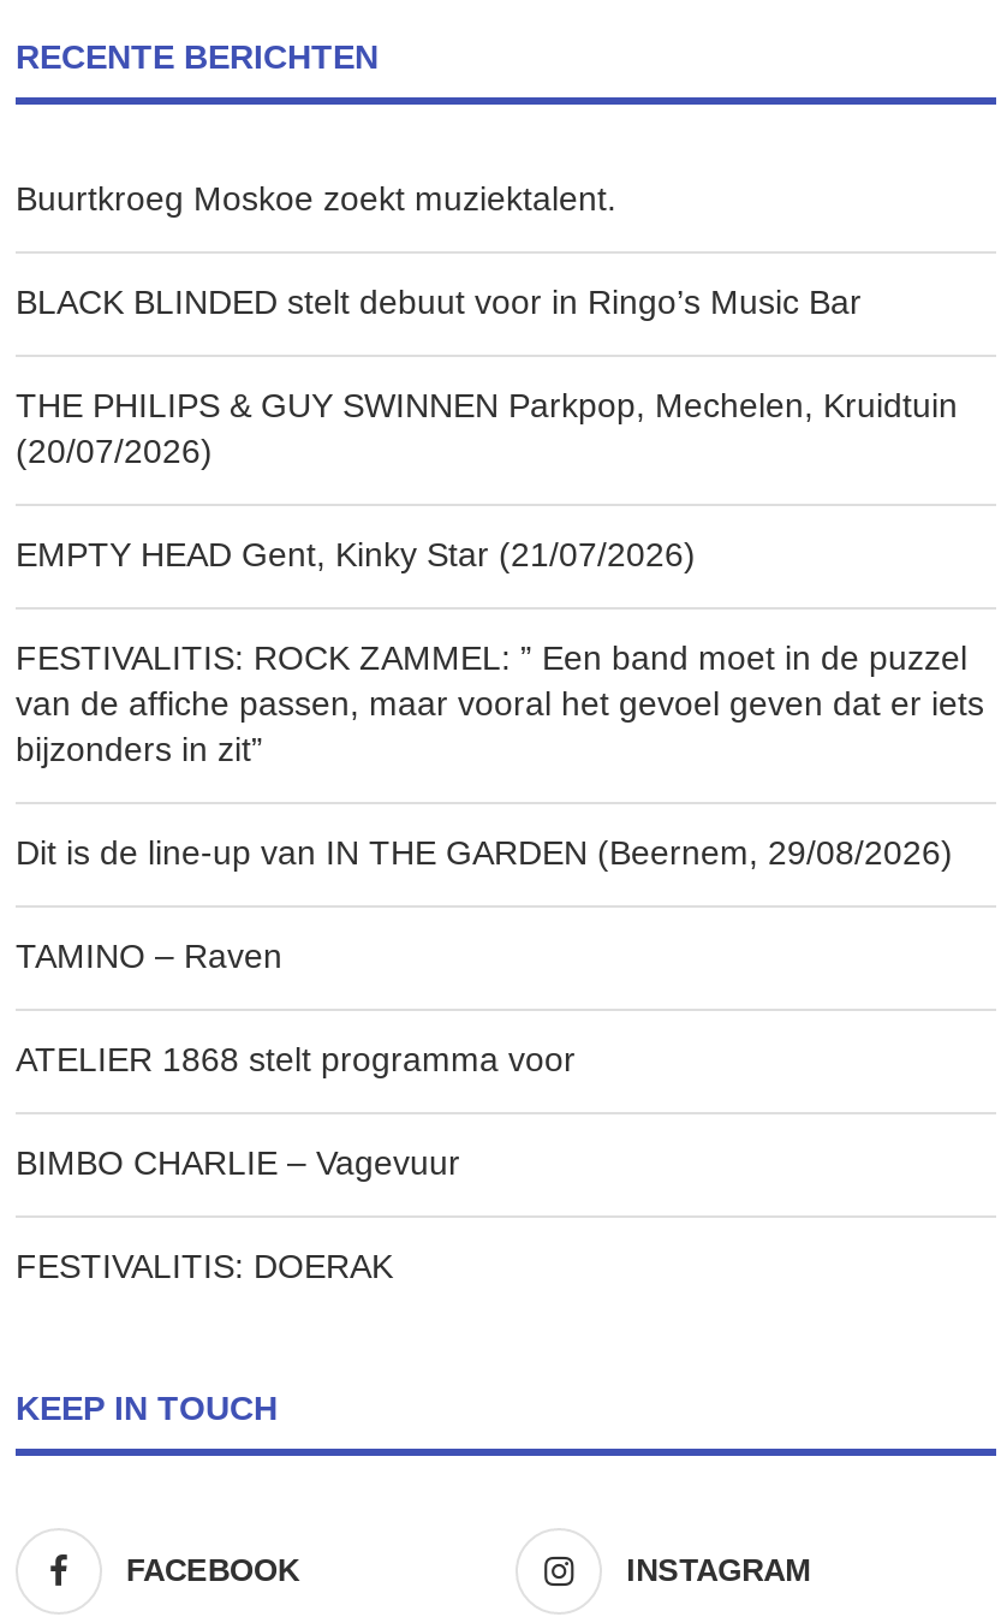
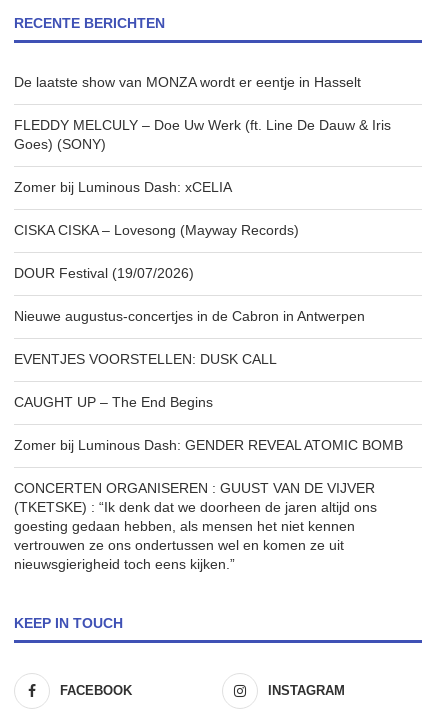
- Buurtkroeg Moskoe zoekt muziektalent.
+ De laatste show van MONZA wordt er eentje in Hasselt

- BLACK BLINDED stelt debuut voor in Ringo’s Music Bar
+ FLEDDY MELCULY – Doe Uw Werk (ft. Line De Dauw & Iris
+ Goes) (SONY)

- THE PHILIPS & GUY SWINNEN Parkpop, Mechelen, Kruidtuin
- (20/07/2026)
+ Zomer bij Luminous Dash: xCELIA

- EMPTY HEAD Gent, Kinky Star (21/07/2026)
+ CISKA CISKA – Lovesong (Mayway Records)

- FESTIVALITIS: ROCK ZAMMEL: ” Een band moet in de puzzel
- van de affiche passen, maar vooral het gevoel geven dat er iets
- bijzonders in zit”
+ DOUR Festival (19/07/2026)

- Dit is de line-up van IN THE GARDEN (Beernem, 29/08/2026)
+ Nieuwe augustus-concertjes in de Cabron in Antwerpen

- TAMINO – Raven
+ EVENTJES VOORSTELLEN: DUSK CALL

- ATELIER 1868 stelt programma voor
+ CAUGHT UP – The End Begins

- BIMBO CHARLIE – Vagevuur
+ Zomer bij Luminous Dash: GENDER REVEAL ATOMIC BOMB

- FESTIVALITIS: DOERAK
+ CONCERTEN ORGANISEREN : GUUST VAN DE VIJVER
+ (TKETSKE) : “Ik denk dat we doorheen de jaren altijd ons
+ goesting gedaan hebben, als mensen het niet kennen
+ vertrouwen ze ons ondertussen wel en komen ze uit
+ nieuwsgierigheid toch eens kijken.”
